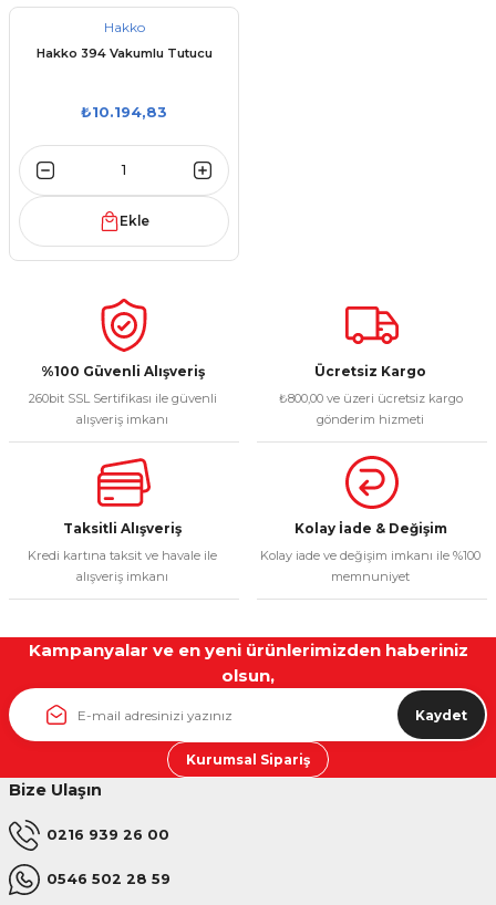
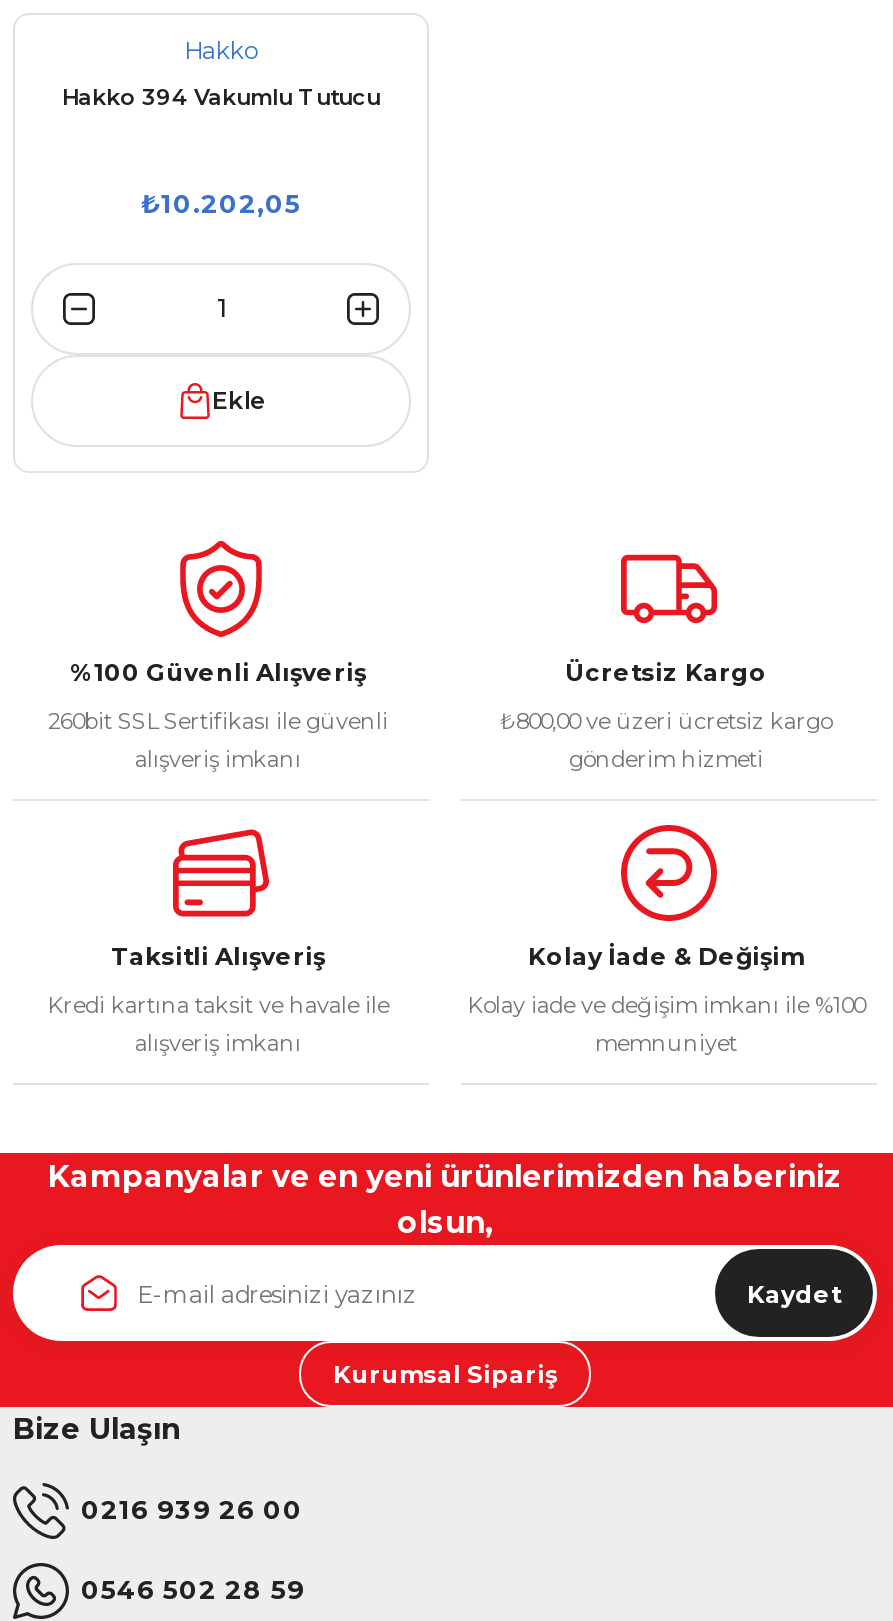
- ₺10.194,83
+ ₺10.202,05
